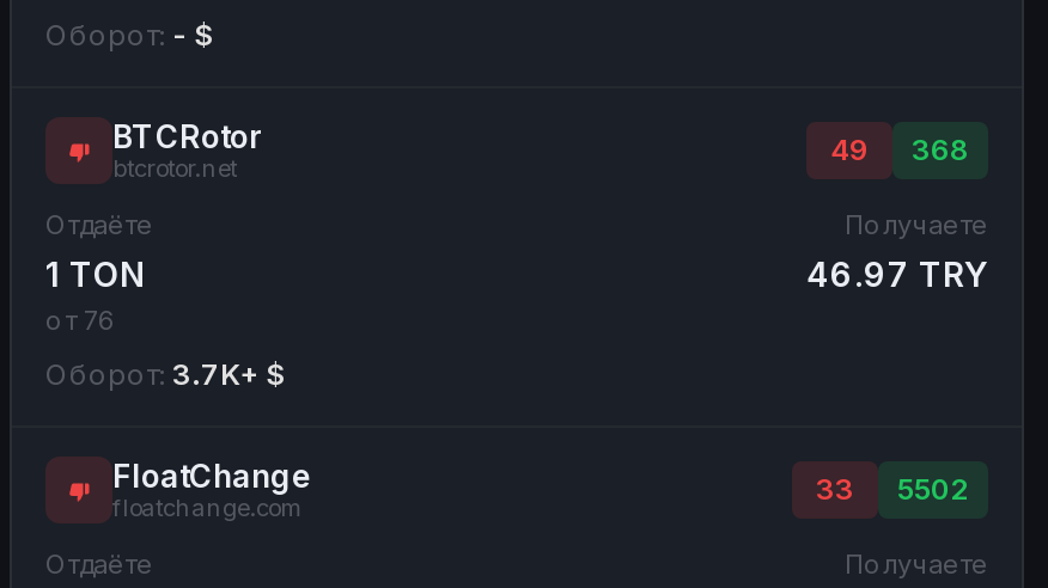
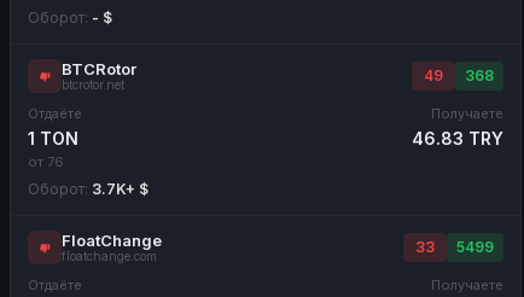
- 46.97 TRY
+ 46.83 TRY

- 33 5502
+ 33 5499
